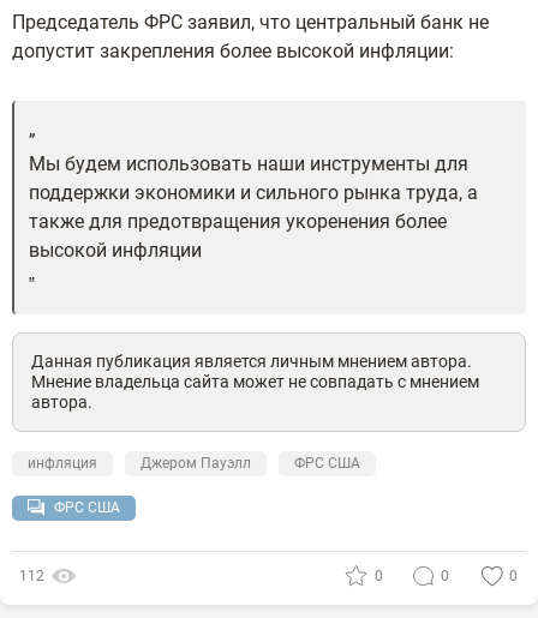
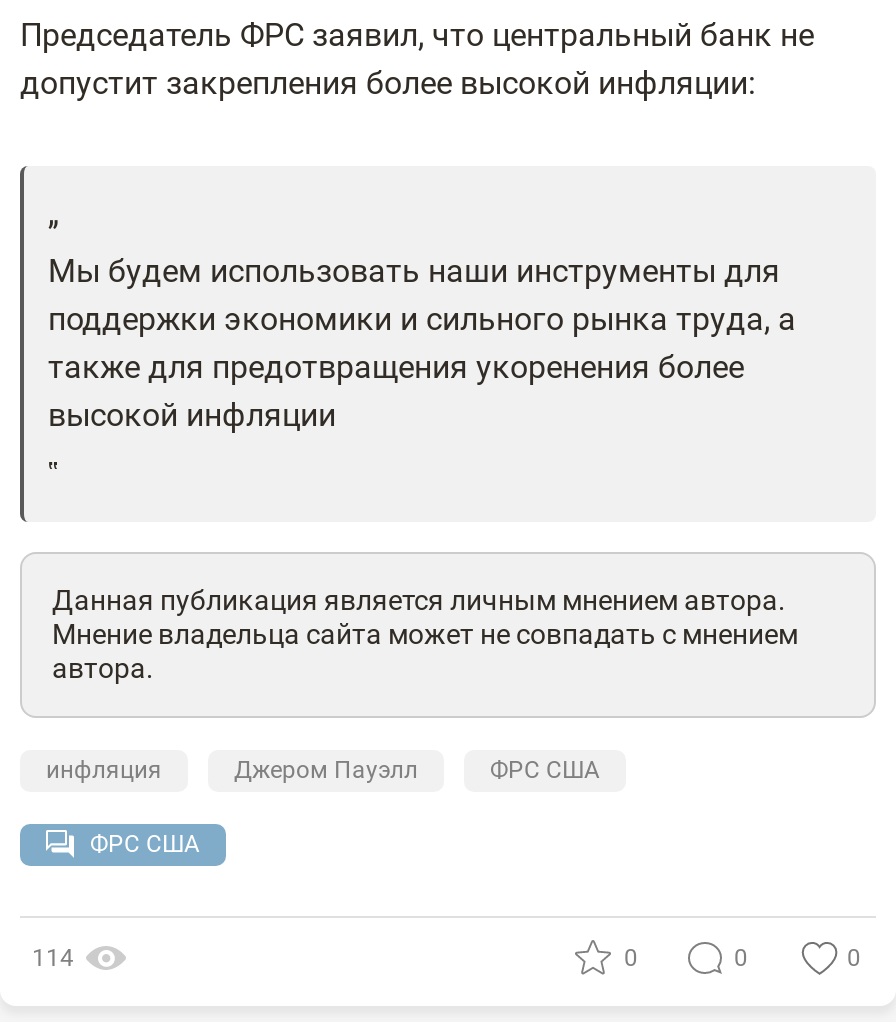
- 112
+ 114
